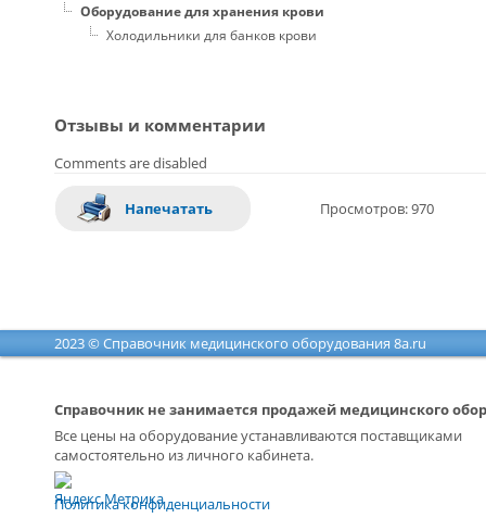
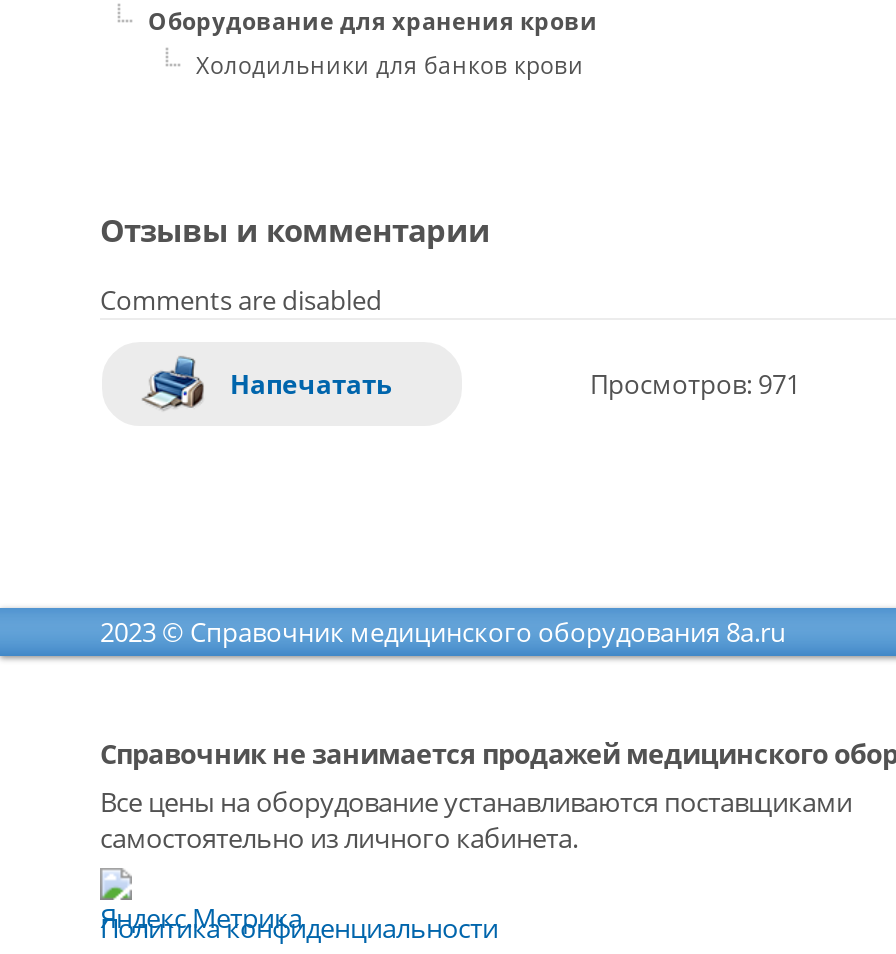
- Просмотров: 970
+ Просмотров: 971
